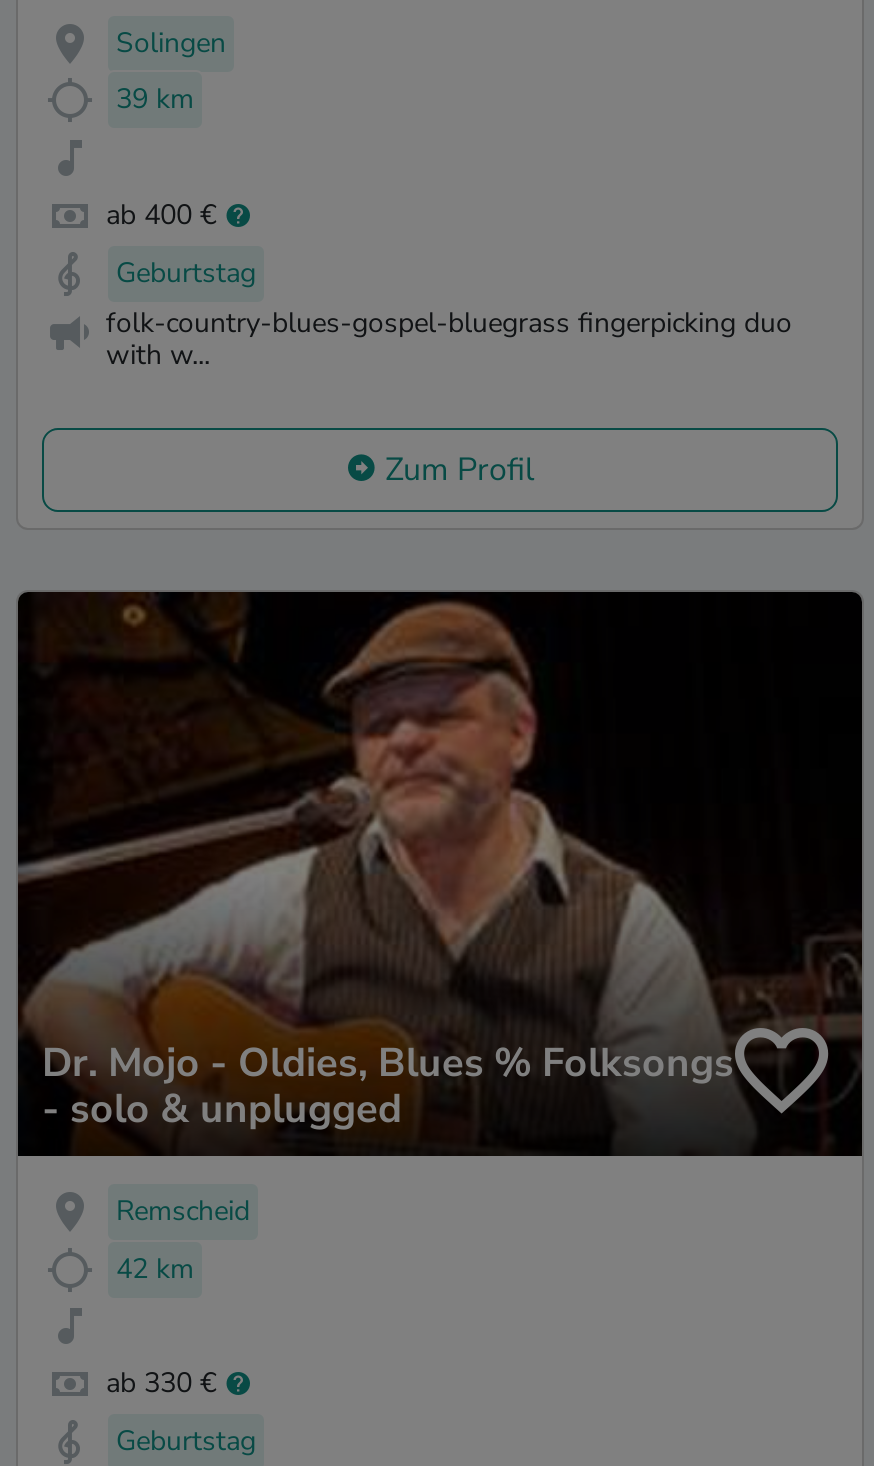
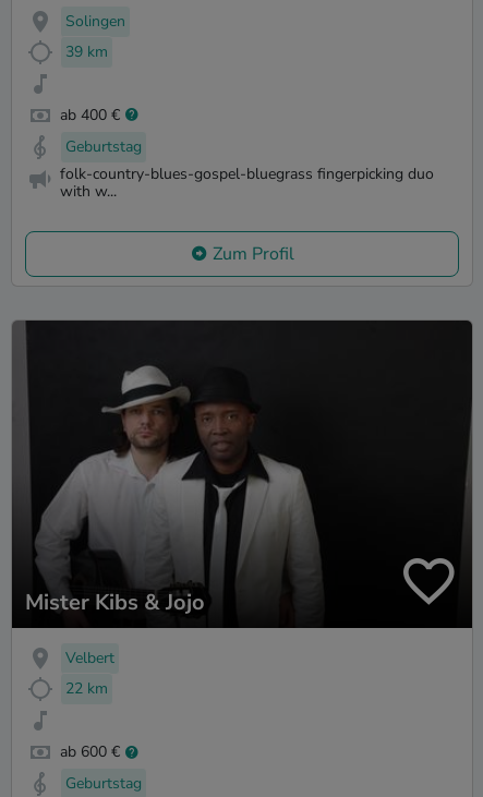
- [image]
- Dr. Mojo - Oldies, Blues % Folksongs
- - solo & unplugged
+ [image]
+ Mister Kibs & Jojo

- Remscheid
+ Velbert

- 42 km
+ 22 km

- ab 330 €
+ ab 600 €
